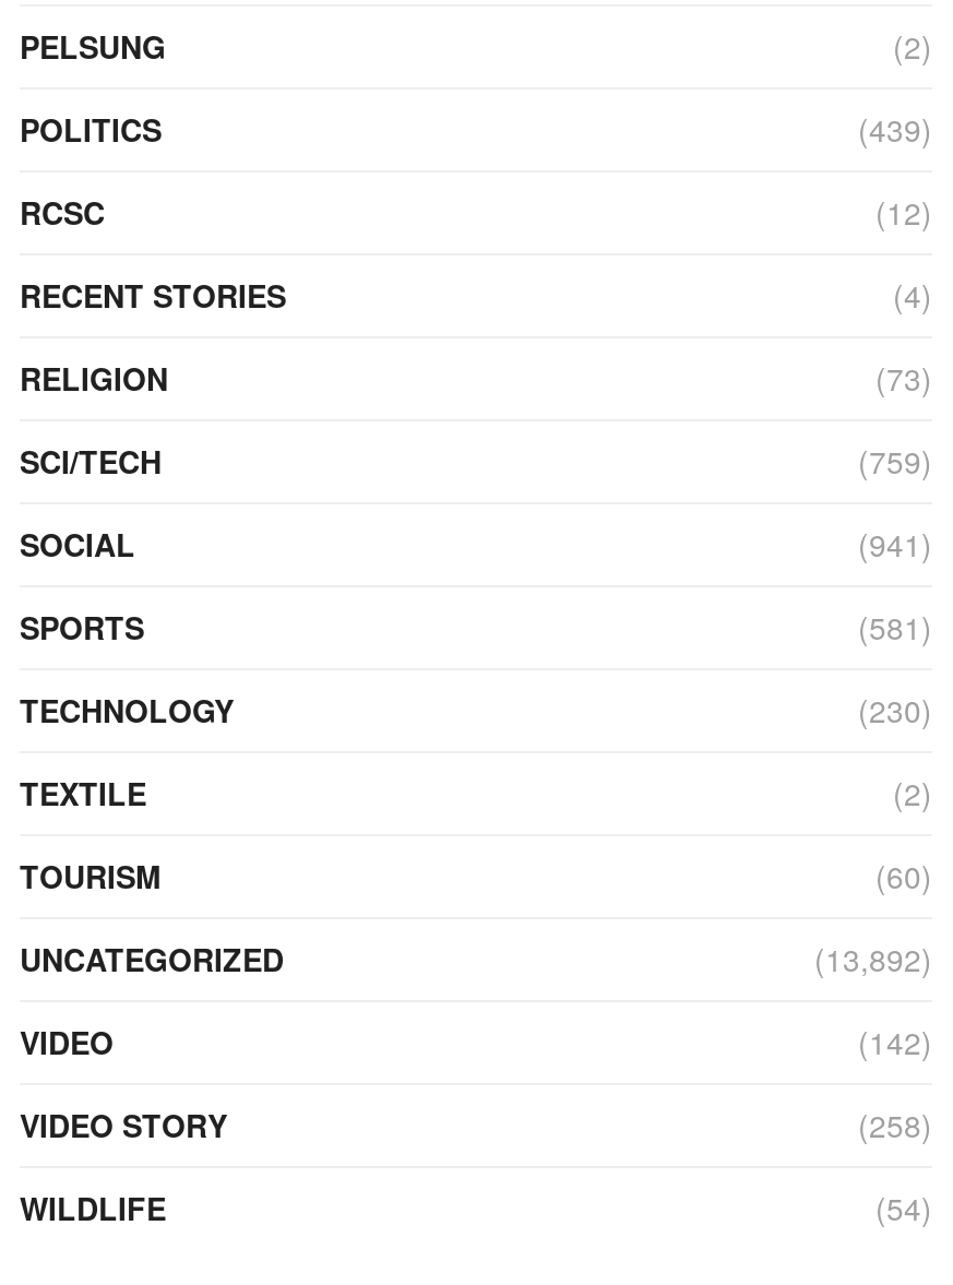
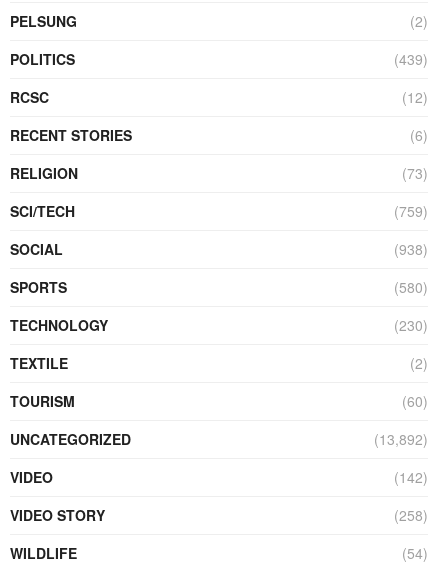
- (4)
+ (6)

- (941)
+ (938)

- (581)
+ (580)
